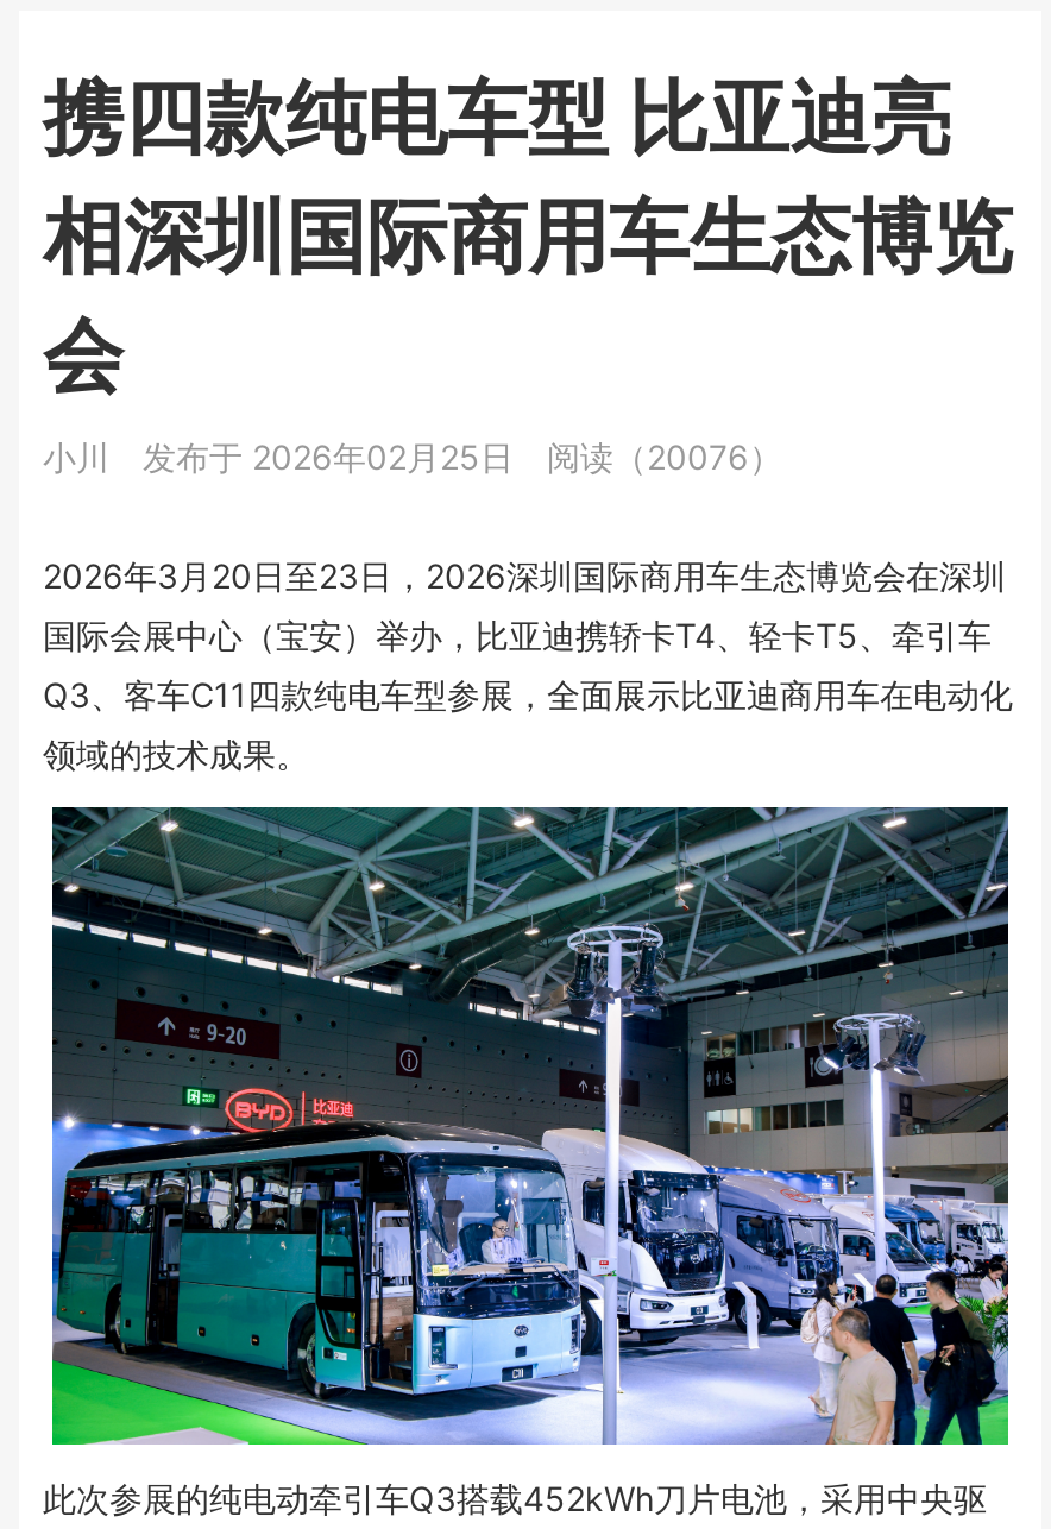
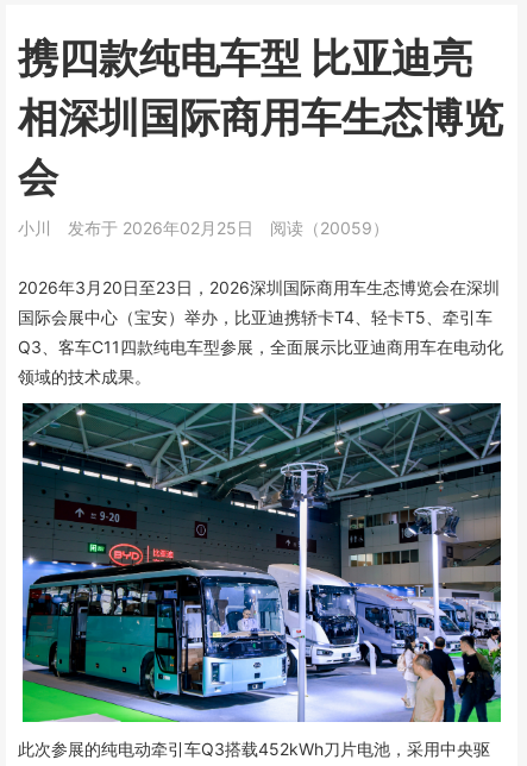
- 小川 发布于 2026年02月25日 阅读（20076）
+ 小川 发布于 2026年02月25日 阅读（20059）
